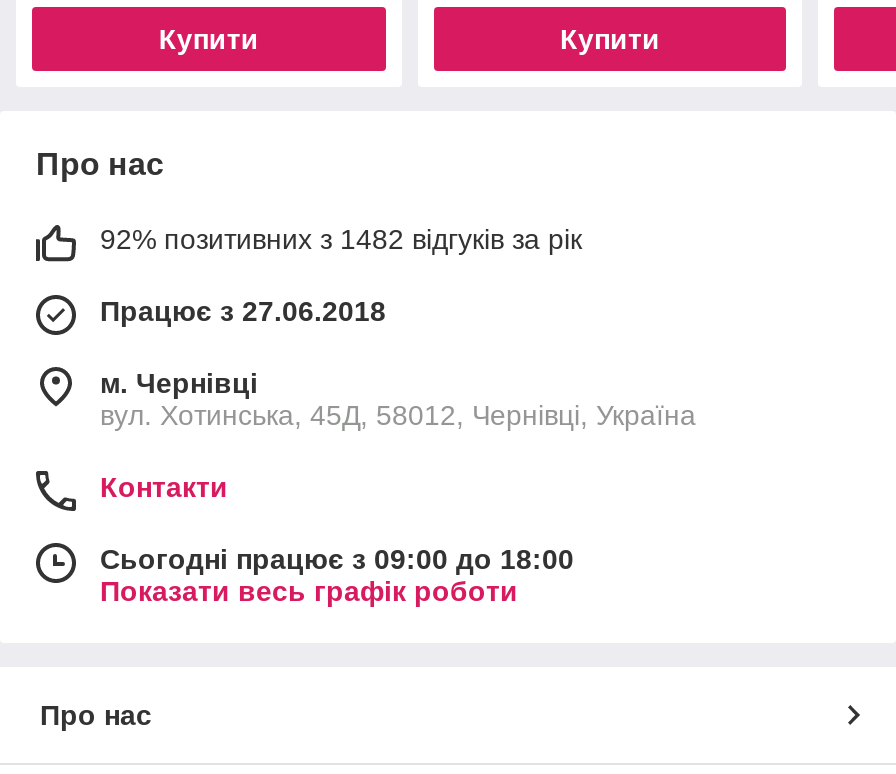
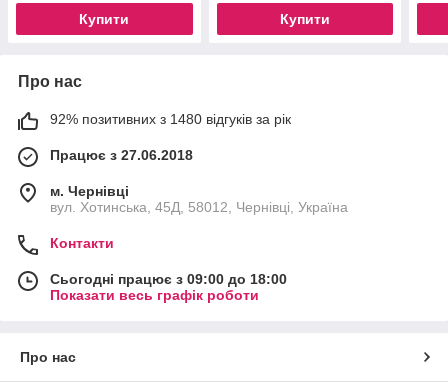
- 92% позитивних з 1482 відгуків за рік
+ 92% позитивних з 1480 відгуків за рік
